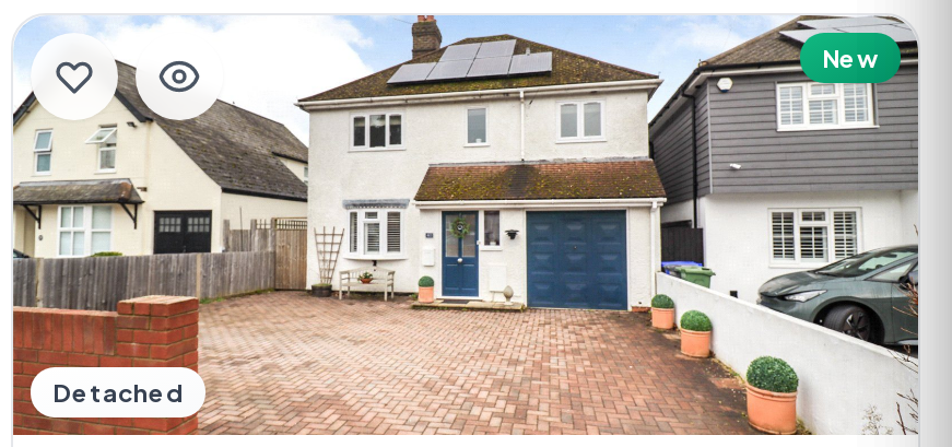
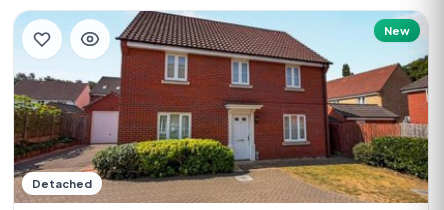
- [image]
+ [image]
